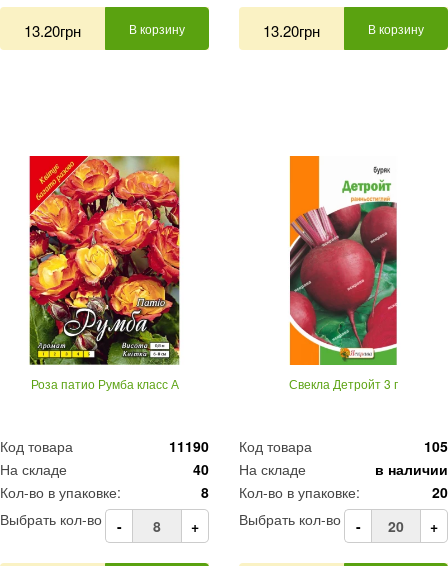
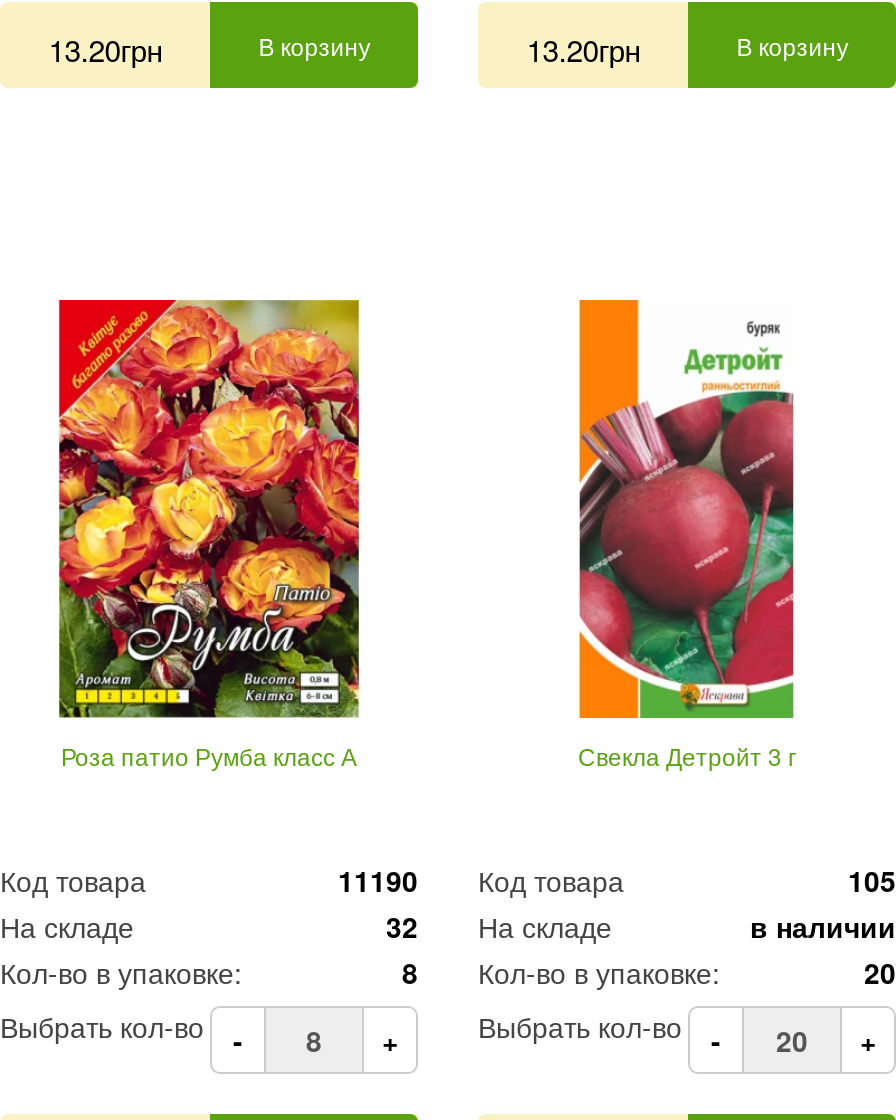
- 40 На складе
+ 32 На складе
